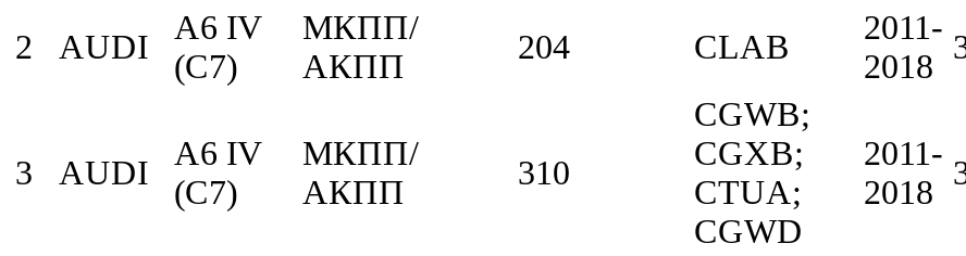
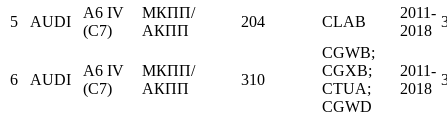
- 2 AUDI
+ 5 AUDI

- 3 AUDI
+ 6 AUDI
